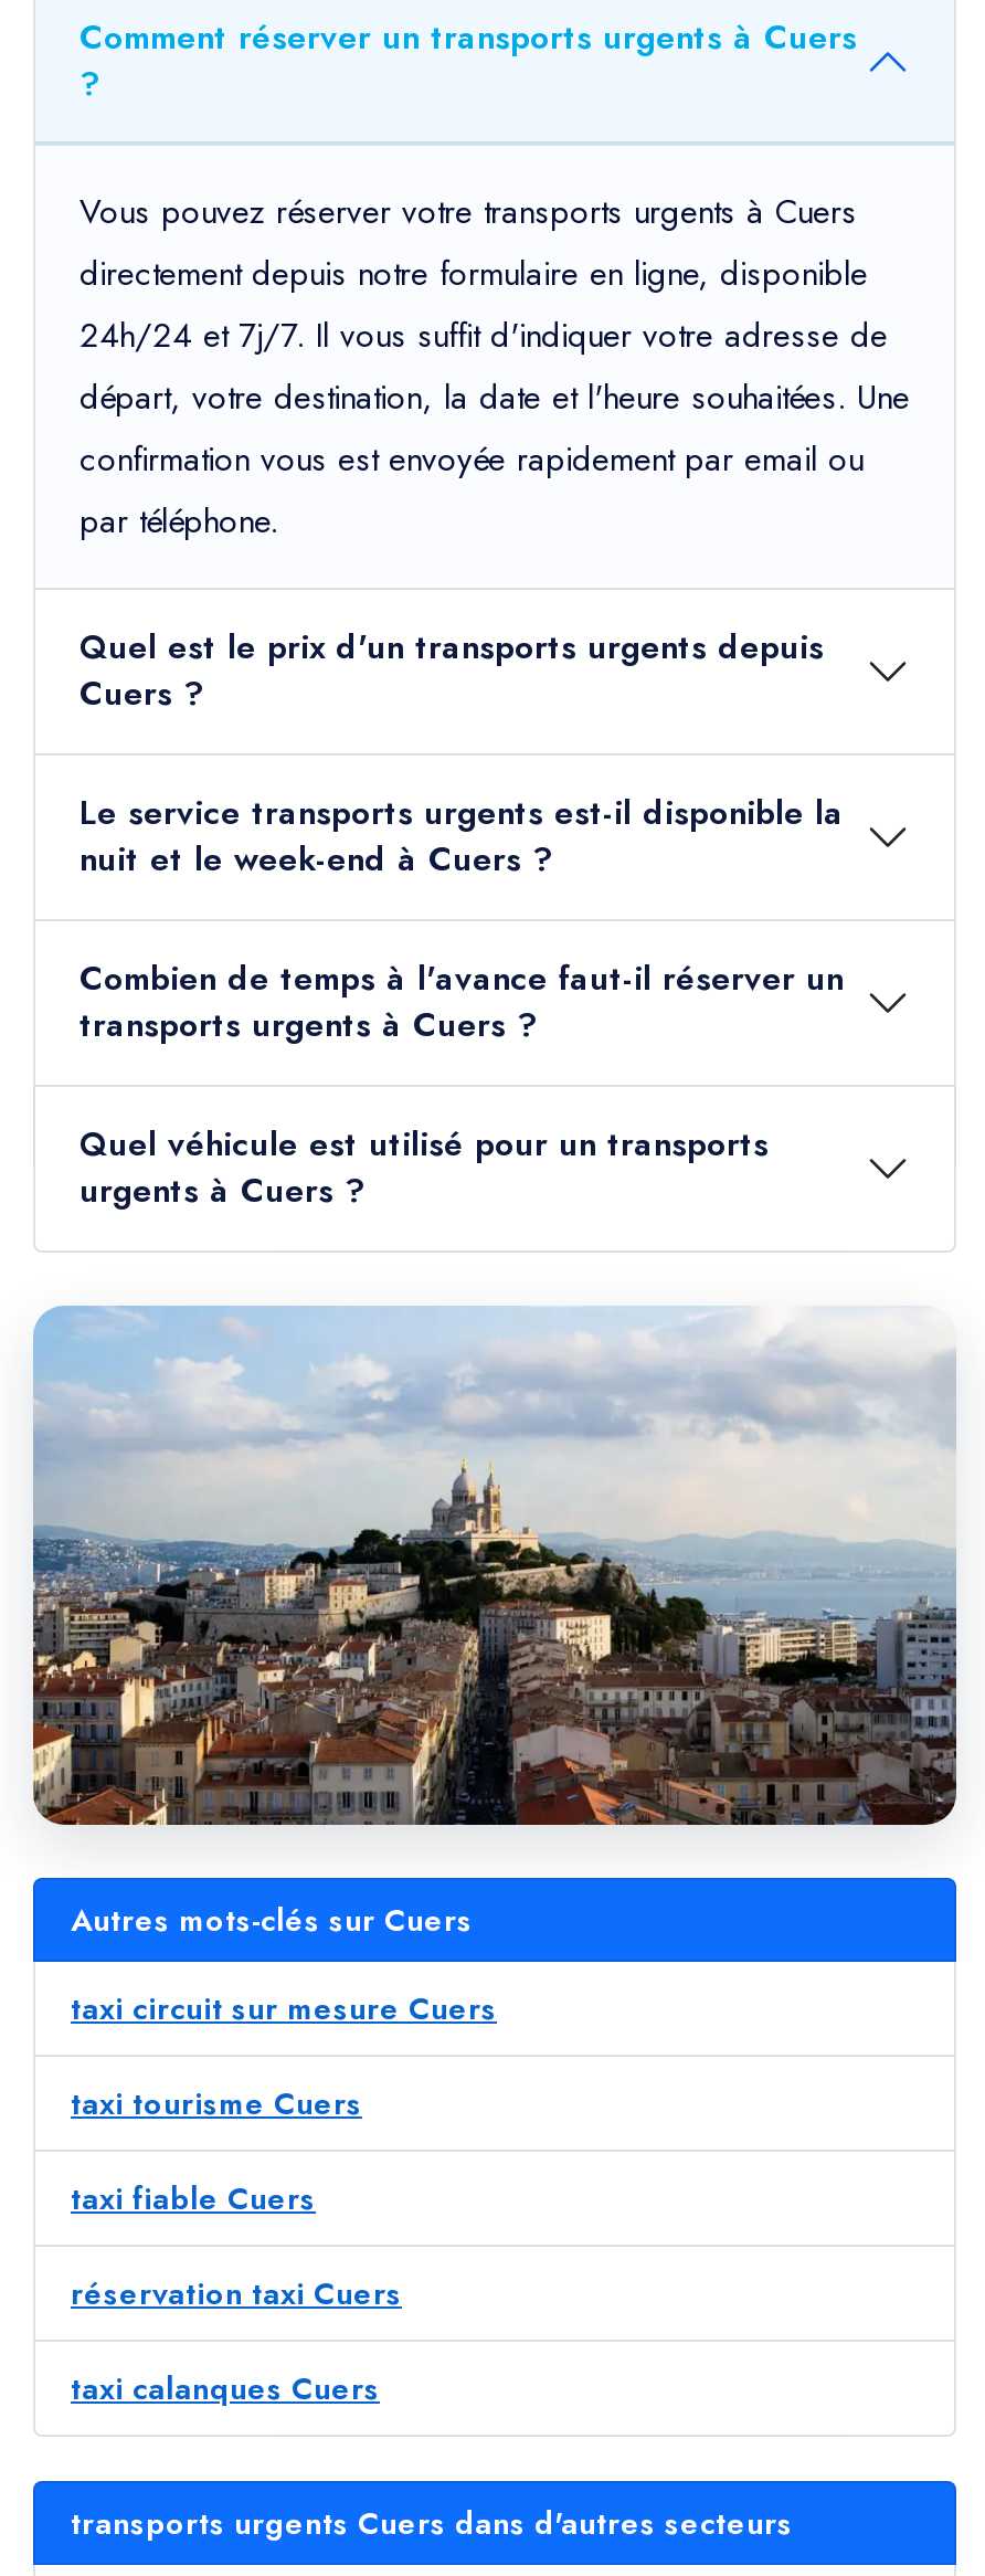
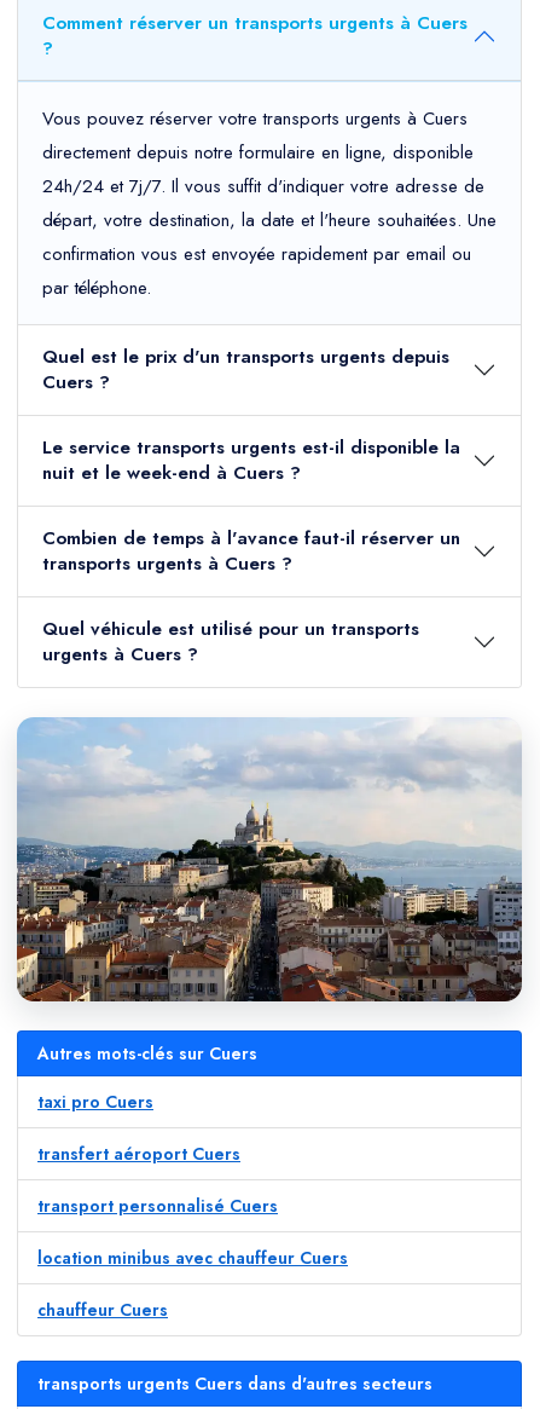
- taxi circuit sur mesure Cuers
+ taxi pro Cuers

- taxi tourisme Cuers
+ transfert aéroport Cuers

- taxi fiable Cuers
+ transport personnalisé Cuers

- réservation taxi Cuers
+ location minibus avec chauffeur Cuers

- taxi calanques Cuers
+ chauffeur Cuers
